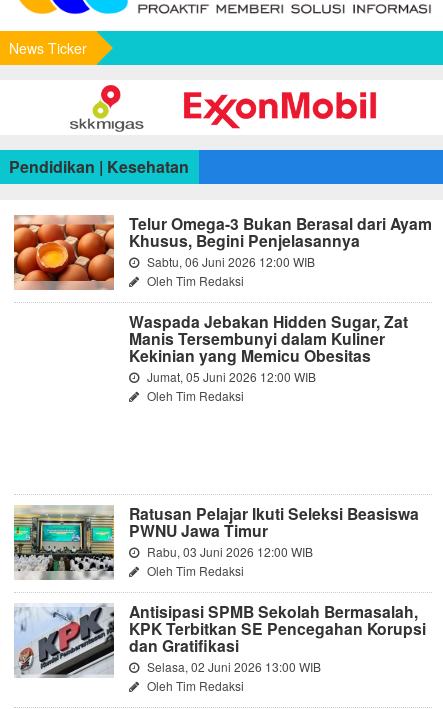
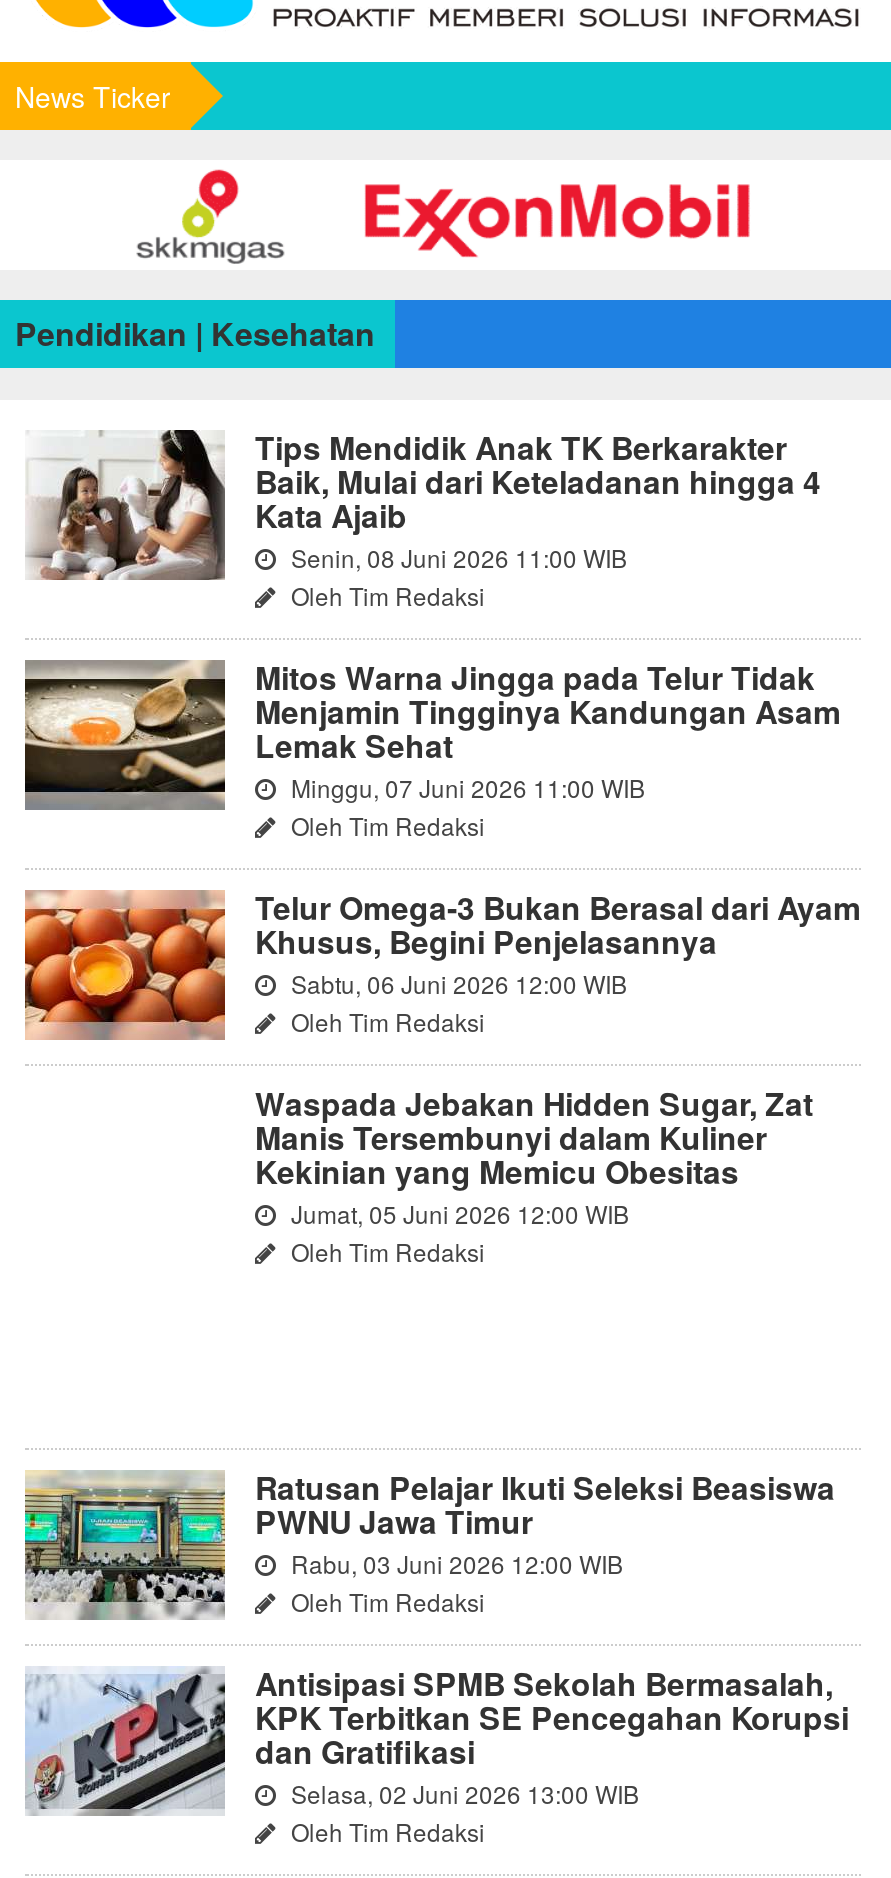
+ [image]

+ [image]
+ Tips Mendidik Anak TK Berkarakter
+ Baik, Mulai dari Keteladanan hingga 4
+ Kata Ajaib
+ Senin, 08 Juni 2026 11:00 WIB
+ Oleh Tim Redaksi
+ Mitos Warna Jingga pada Telur Tidak
+ Menjamin Tingginya Kandungan Asam
+ Lemak Sehat
+ Minggu, 07 Juni 2026 11:00 WIB
+ Oleh Tim Redaksi
